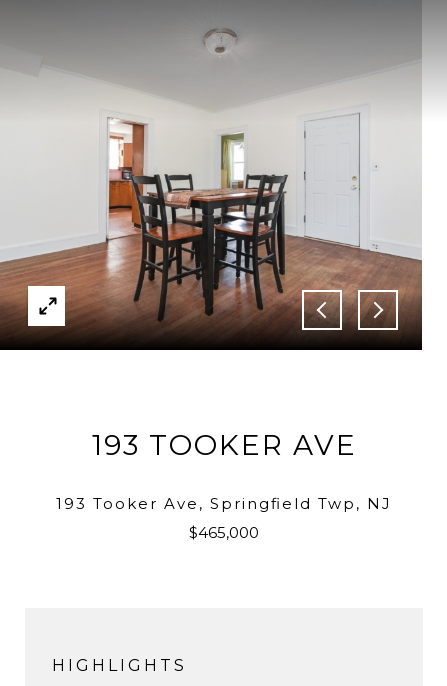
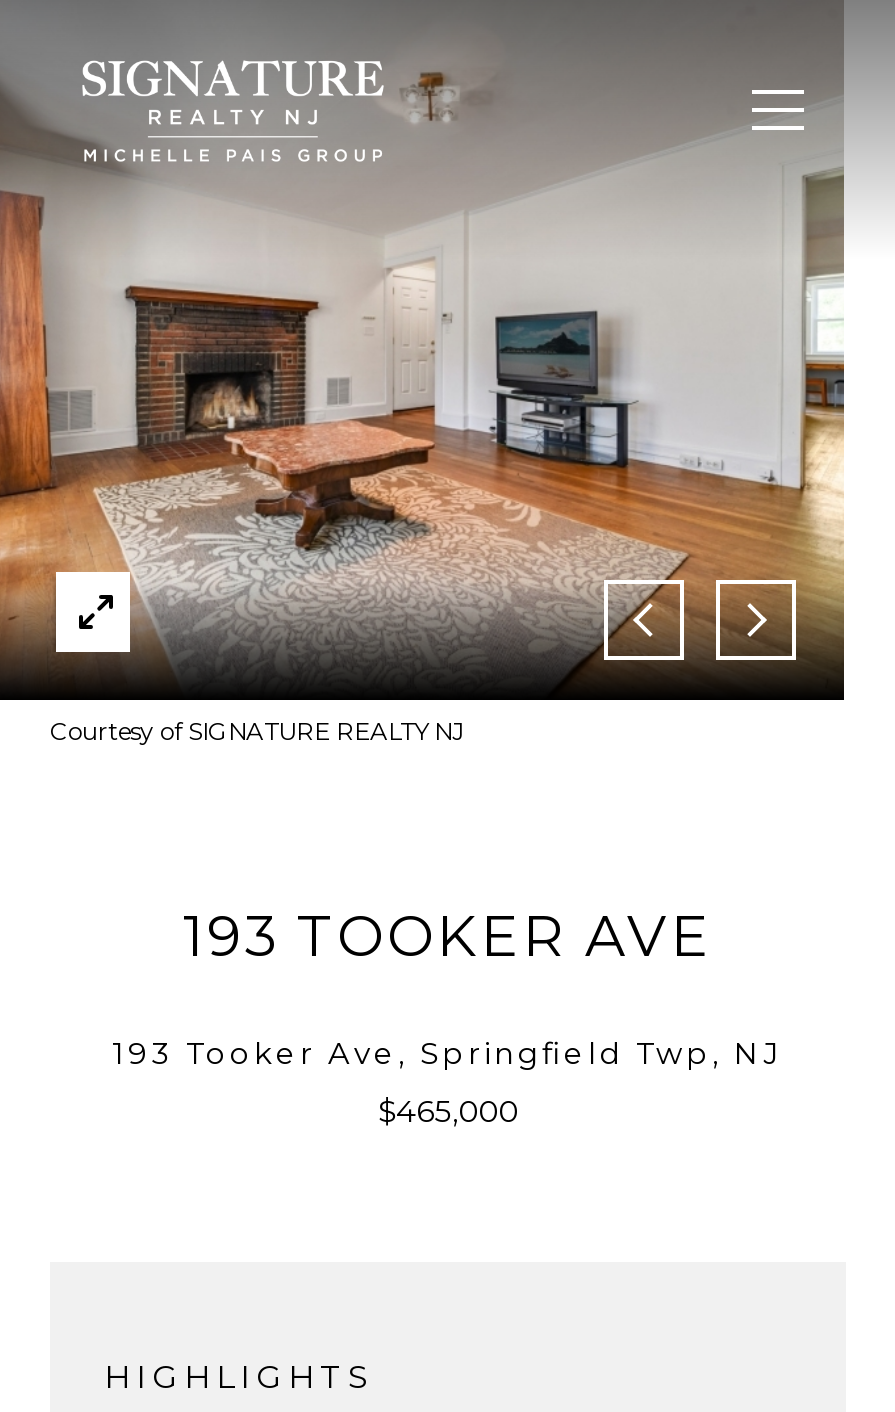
+ Courtesy of SIGNATURE REALTY NJ

- [image]
+ [image]
